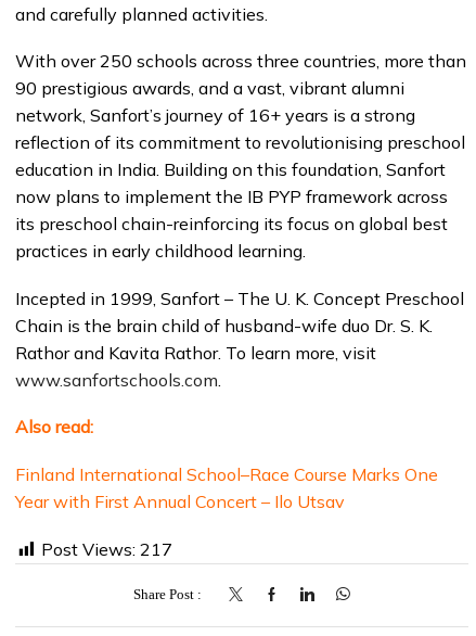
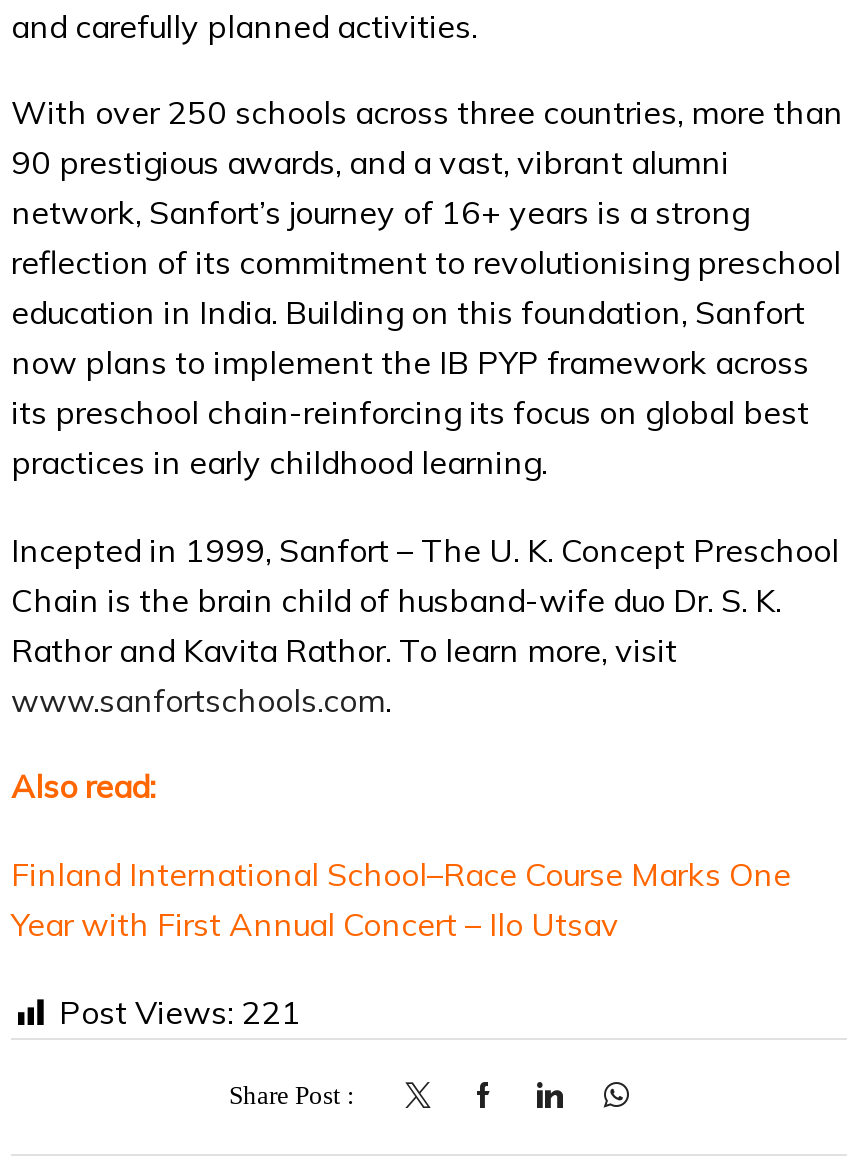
- Post Views: 217
+ Post Views: 221
